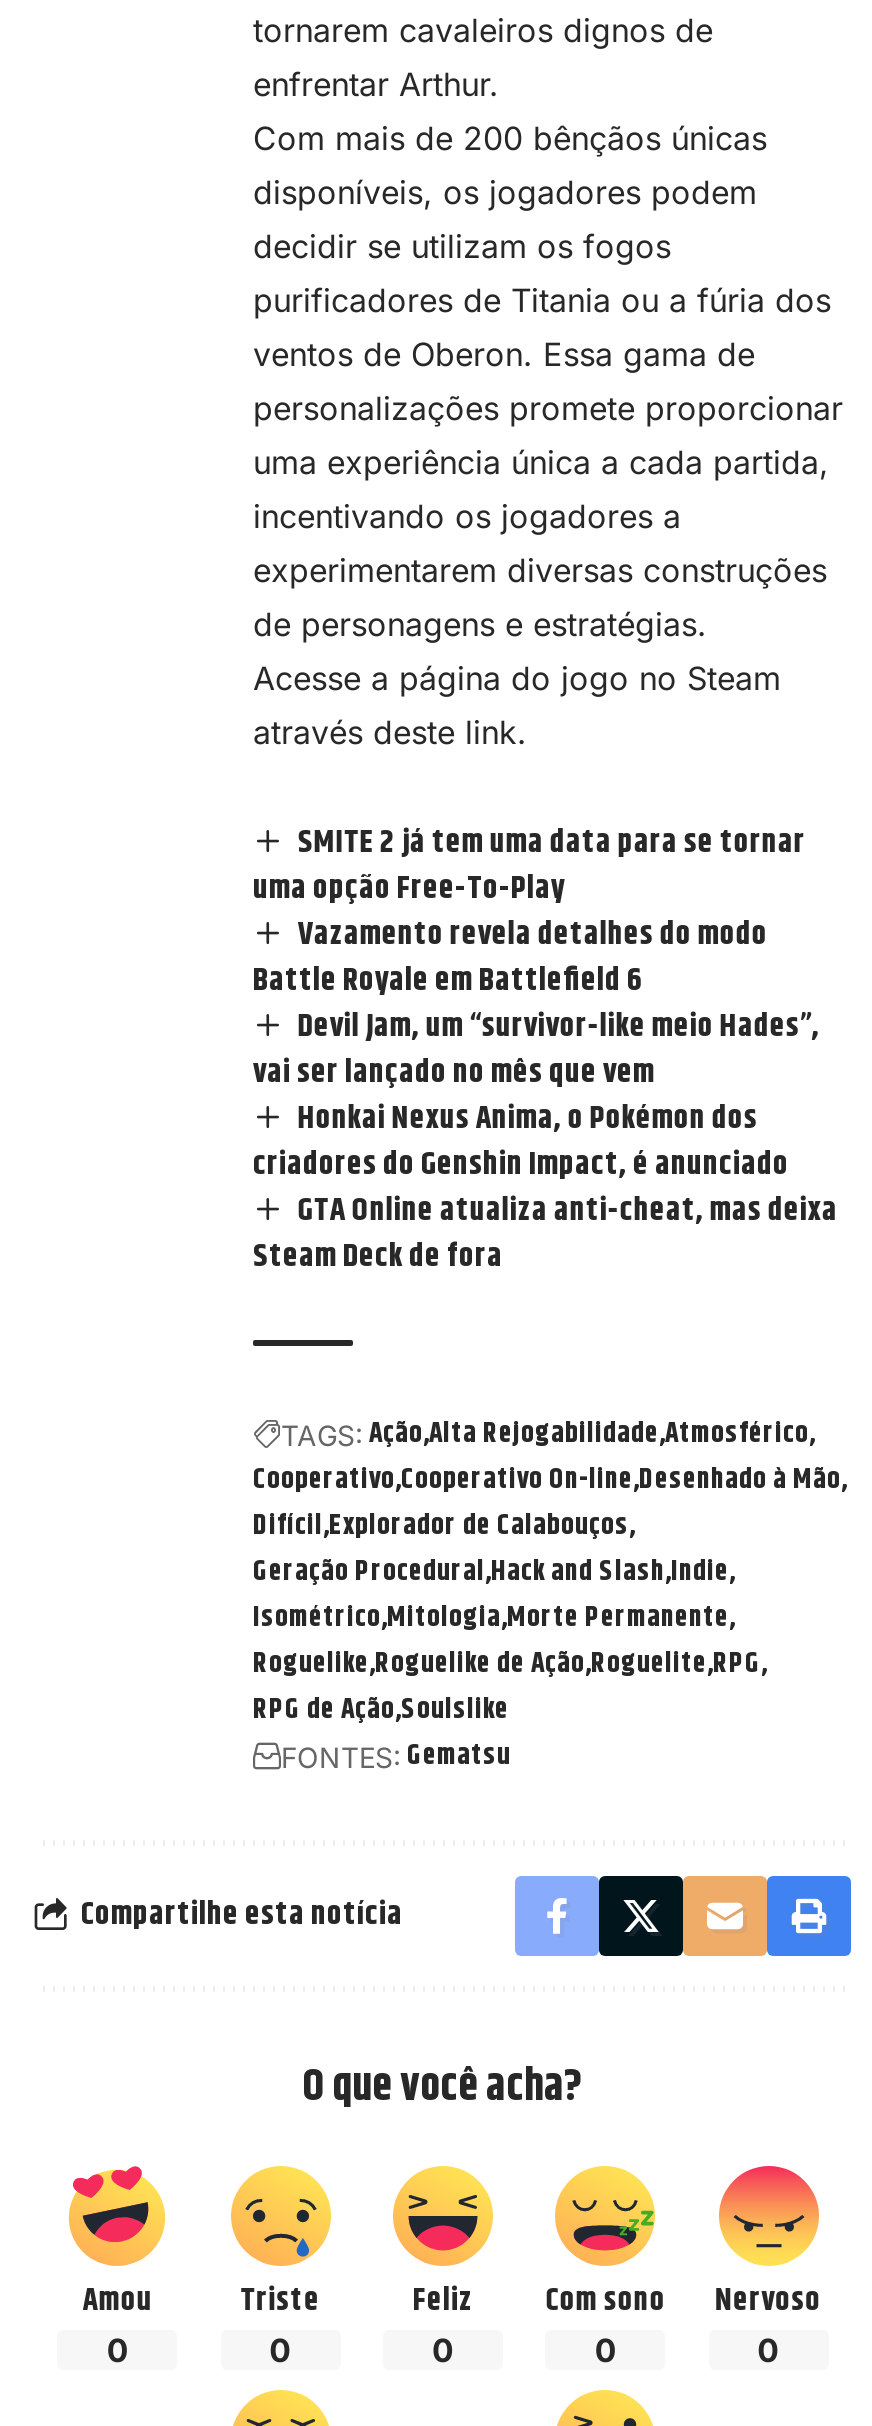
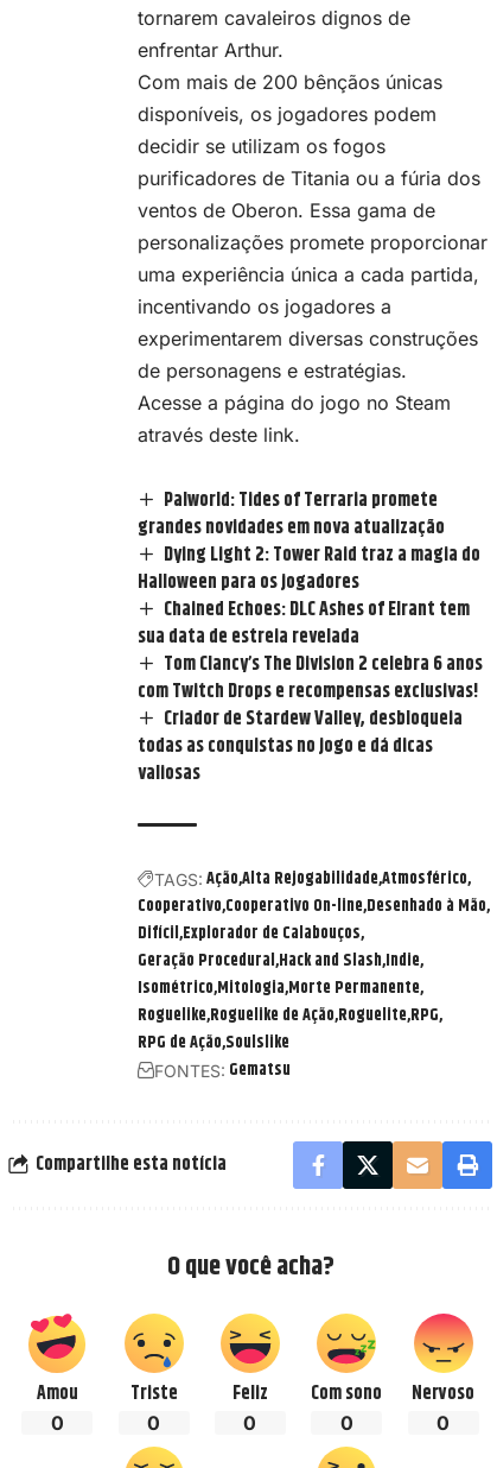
- SMITE 2 já tem uma data para se tornar
- uma opção Free-To-Play
- Vazamento revela detalhes do modo
- Battle Royale em Battlefield 6
- Devil Jam, um “survivor-like meio Hades”,
- vai ser lançado no mês que vem
- Honkai Nexus Anima, o Pokémon dos
- criadores do Genshin Impact, é anunciado
- GTA Online atualiza anti-cheat, mas deixa
- Steam Deck de fora
+ Palworld: Tides of Terraria promete
+ grandes novidades em nova atualização
+ Dying Light 2: Tower Raid traz a magia do
+ Halloween para os jogadores
+ Chained Echoes: DLC Ashes of Elrant tem
+ sua data de estreia revelada
+ Tom Clancy’s The Division 2 celebra 6 anos
+ com Twitch Drops e recompensas exclusivas!
+ Criador de Stardew Valley, desbloqueia
+ todas as conquistas no jogo e dá dicas
+ valiosas
